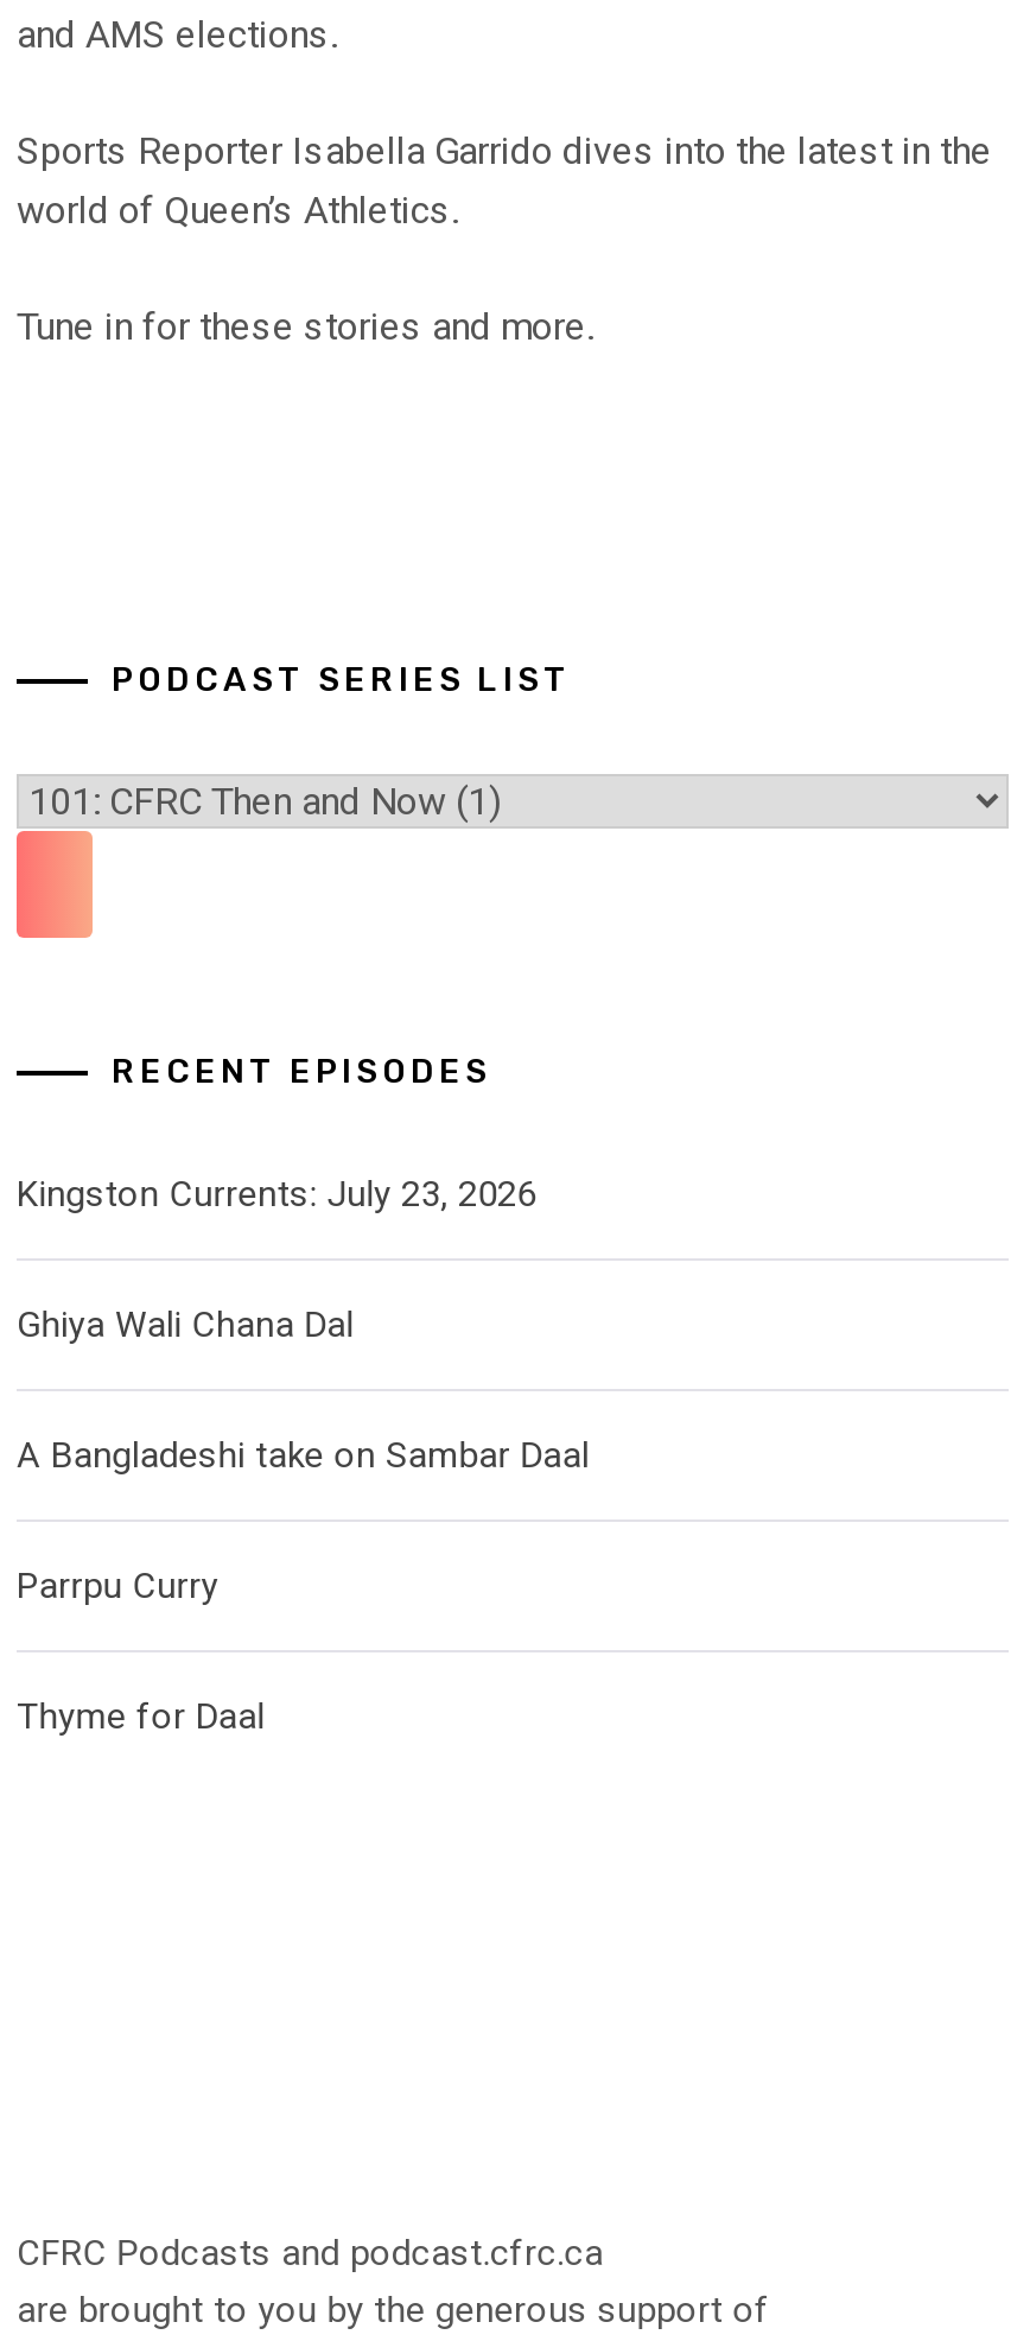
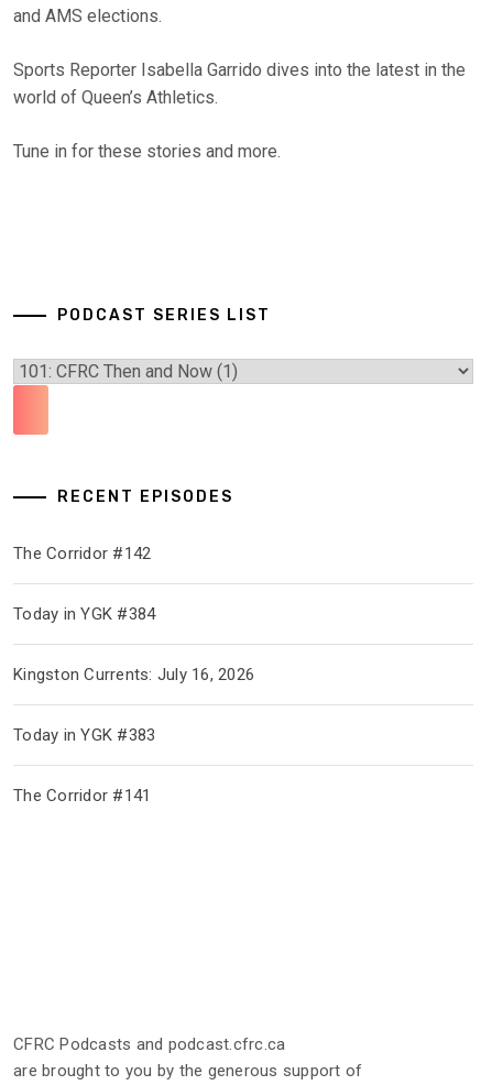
- Kingston Currents: July 23, 2026
+ The Corridor #142

- Ghiya Wali Chana Dal
+ Today in YGK #384

- A Bangladeshi take on Sambar Daal
+ Kingston Currents: July 16, 2026

- Parrpu Curry
+ Today in YGK #383

- Thyme for Daal
+ The Corridor #141
